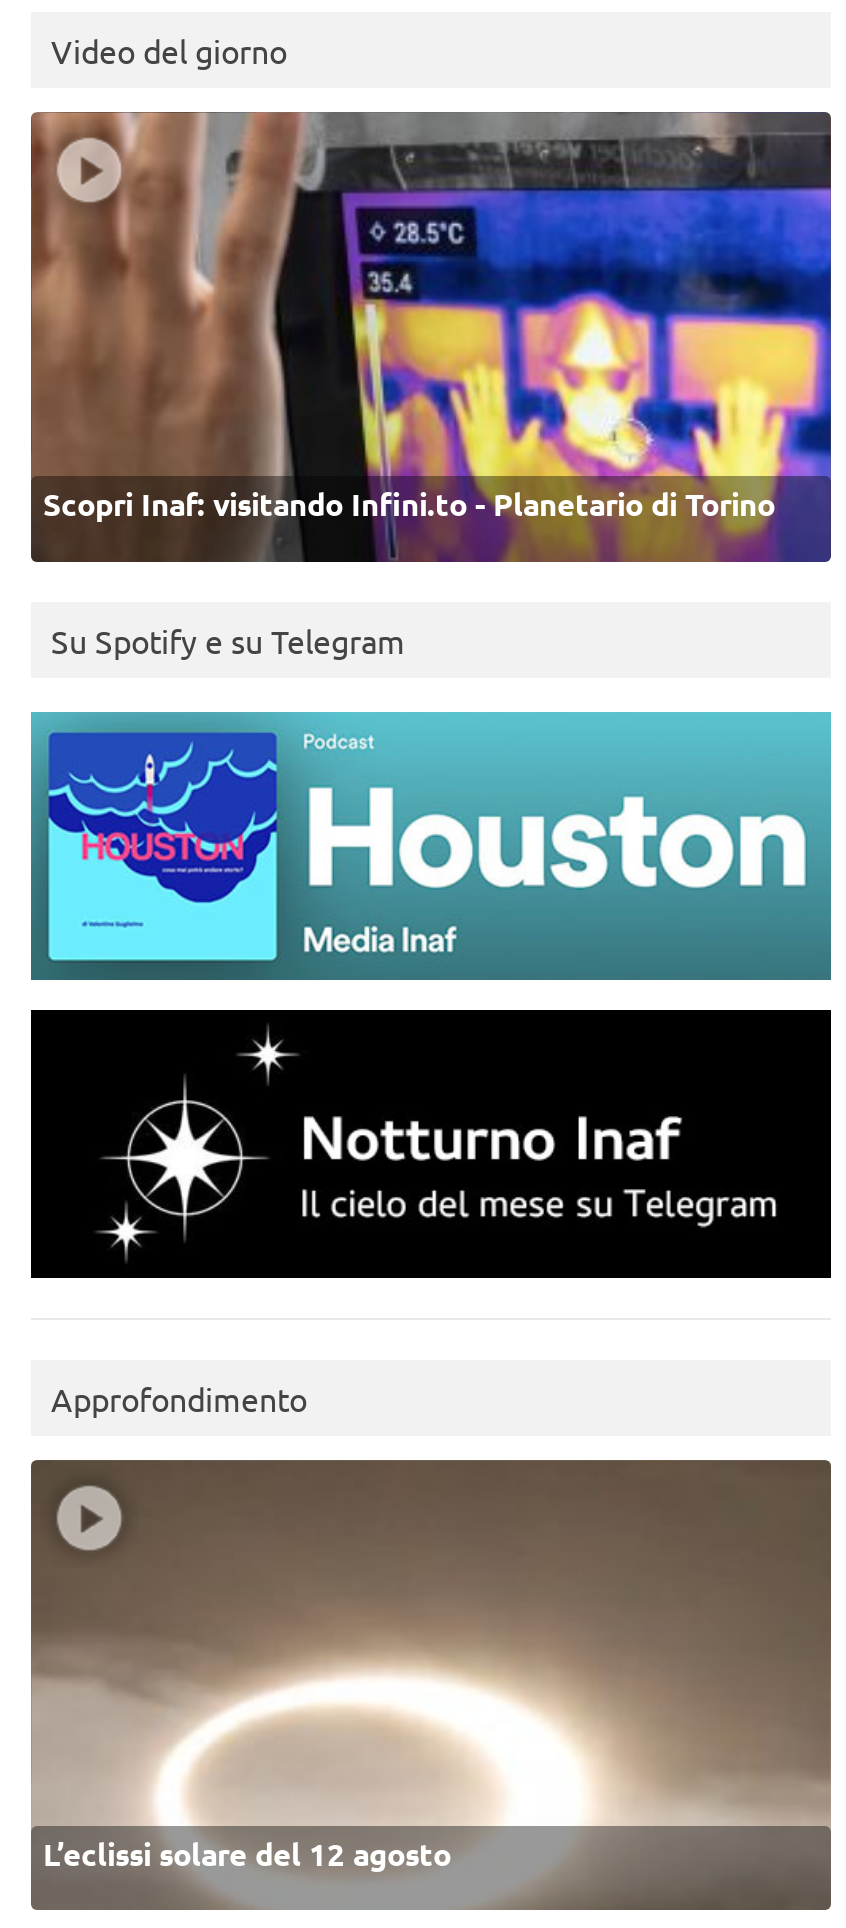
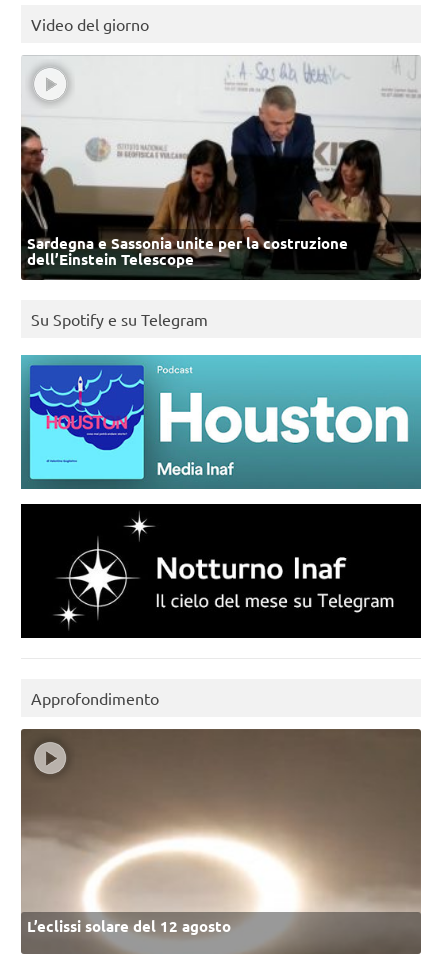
- [image]
- Scopri Inaf: visitando Infini.to - Planetario di Torino
+ [image]
+ Sardegna e Sassonia unite per la costruzione
+ dell’Einstein Telescope
